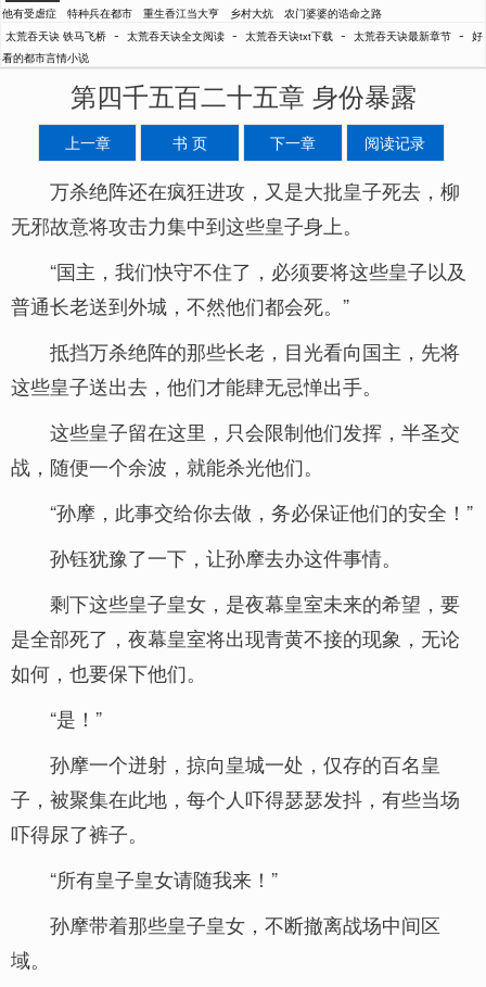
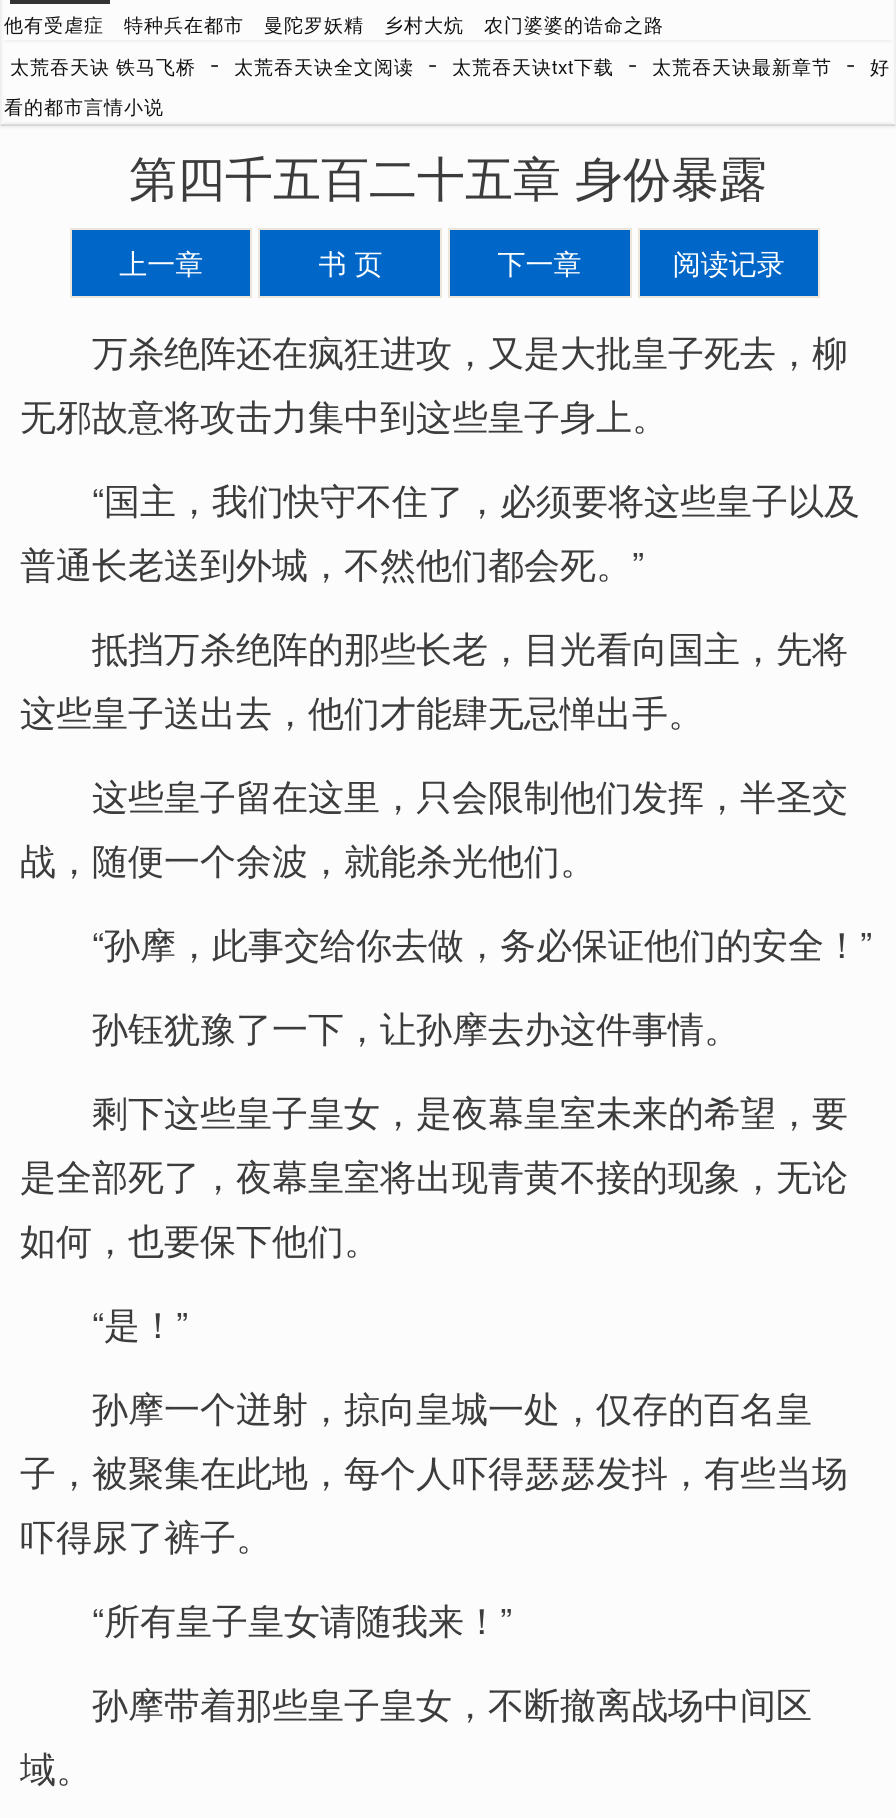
- 重生香江当大亨
+ 曼陀罗妖精
